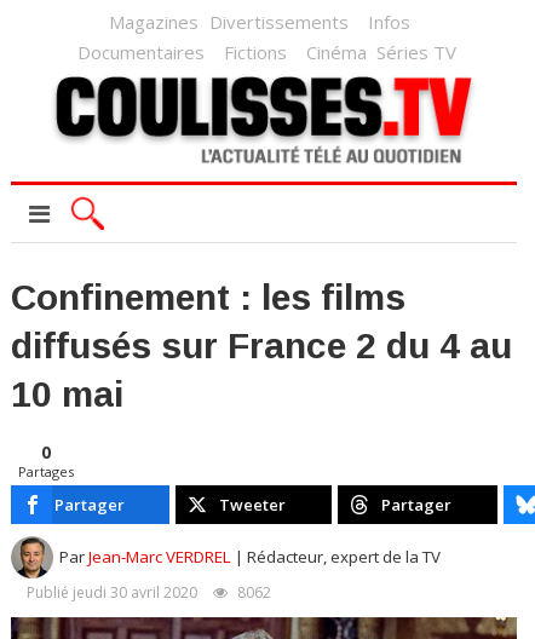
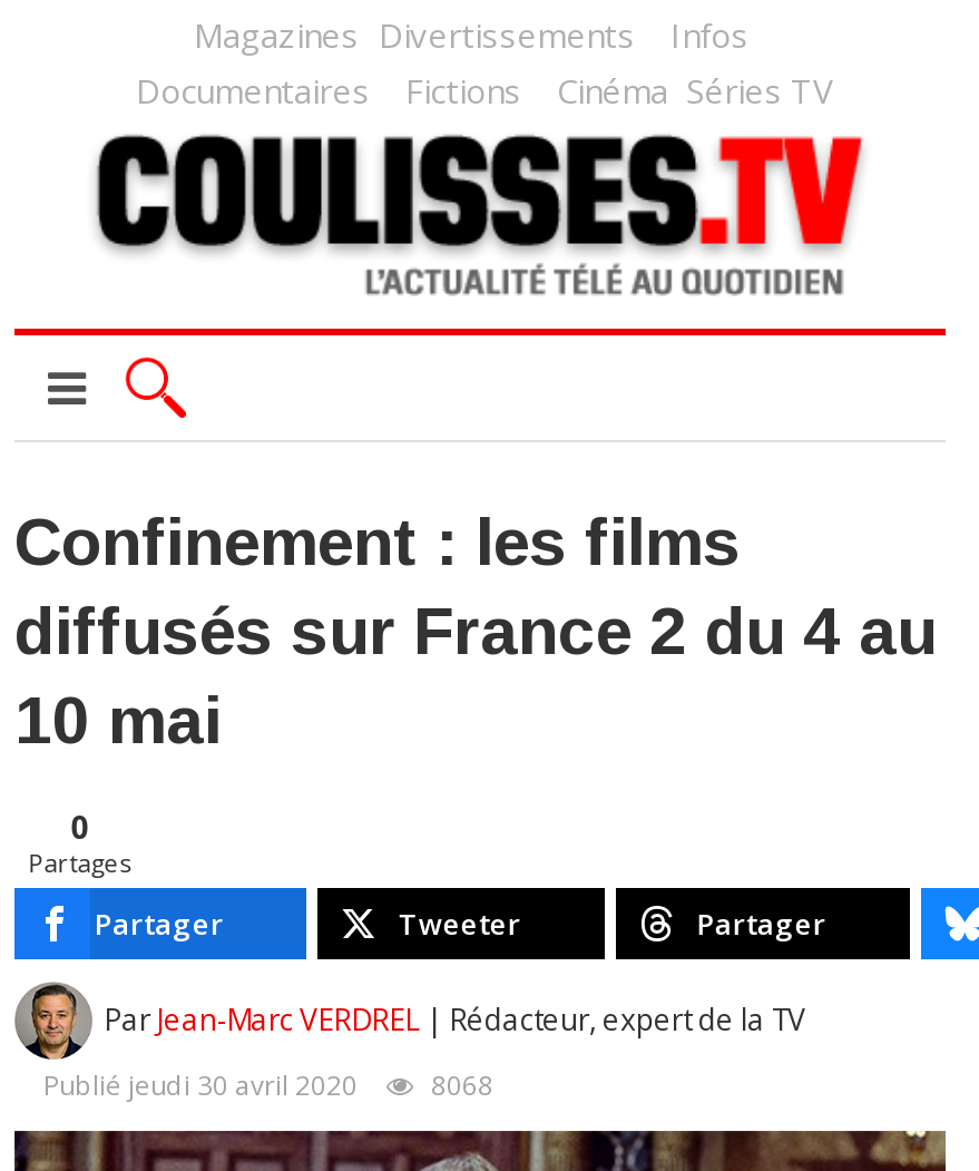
- Publié jeudi 30 avril 2020 8062
+ Publié jeudi 30 avril 2020 8068
